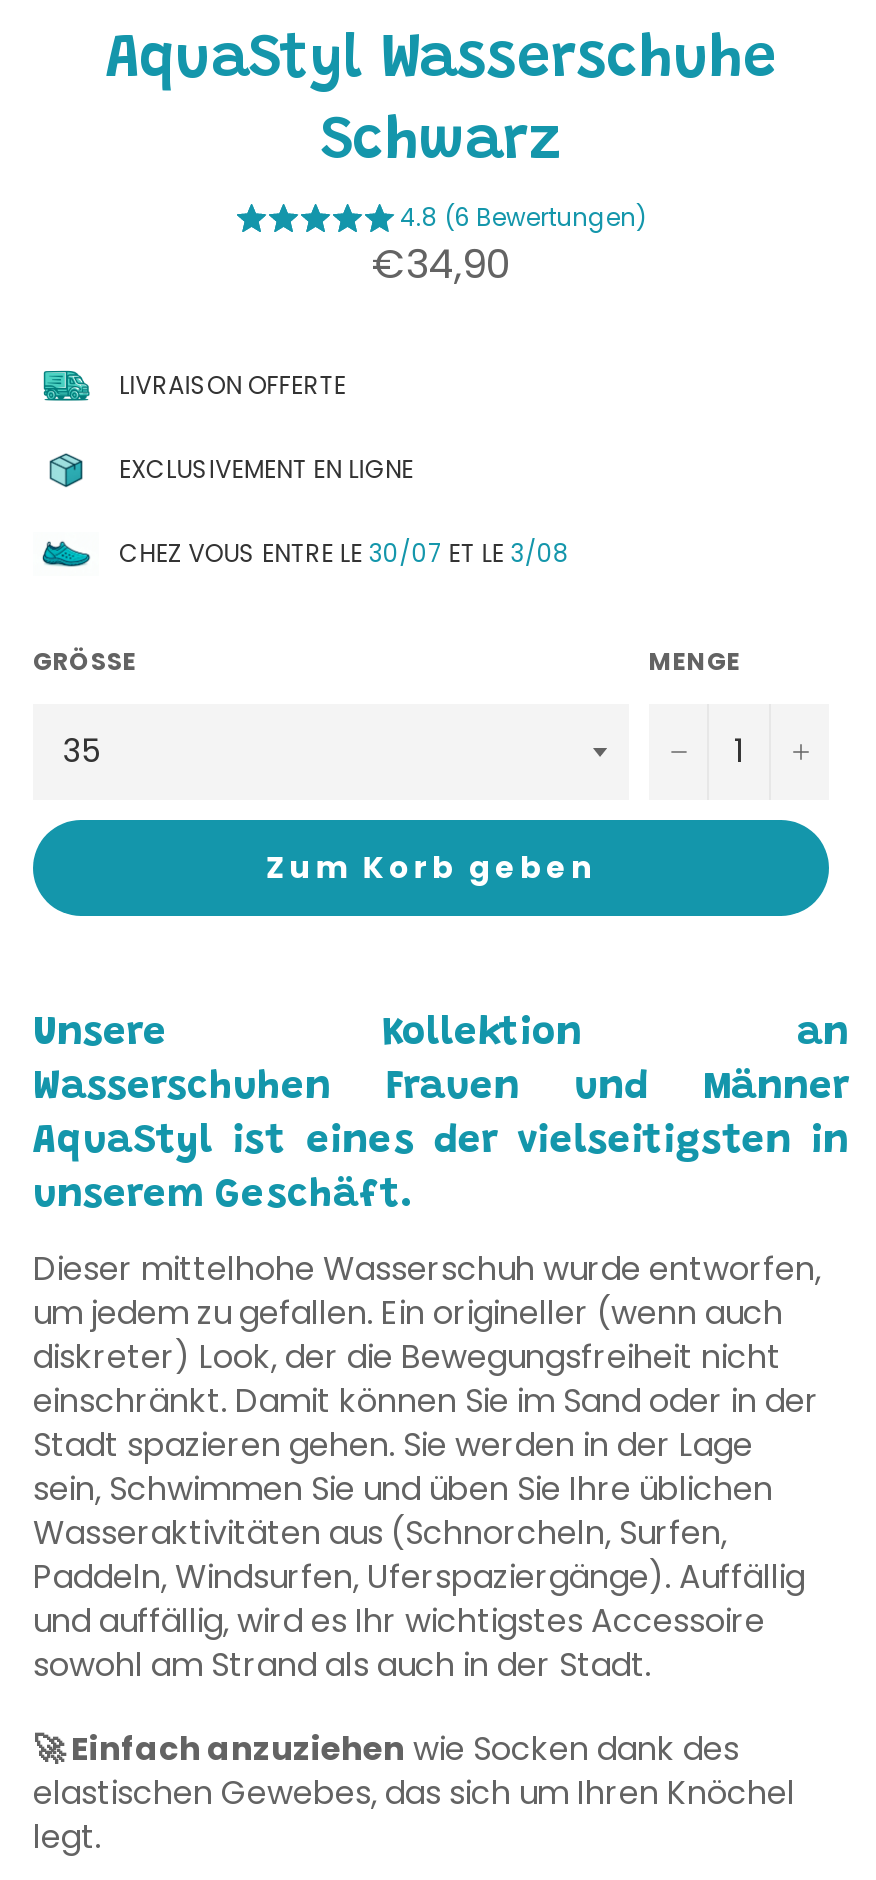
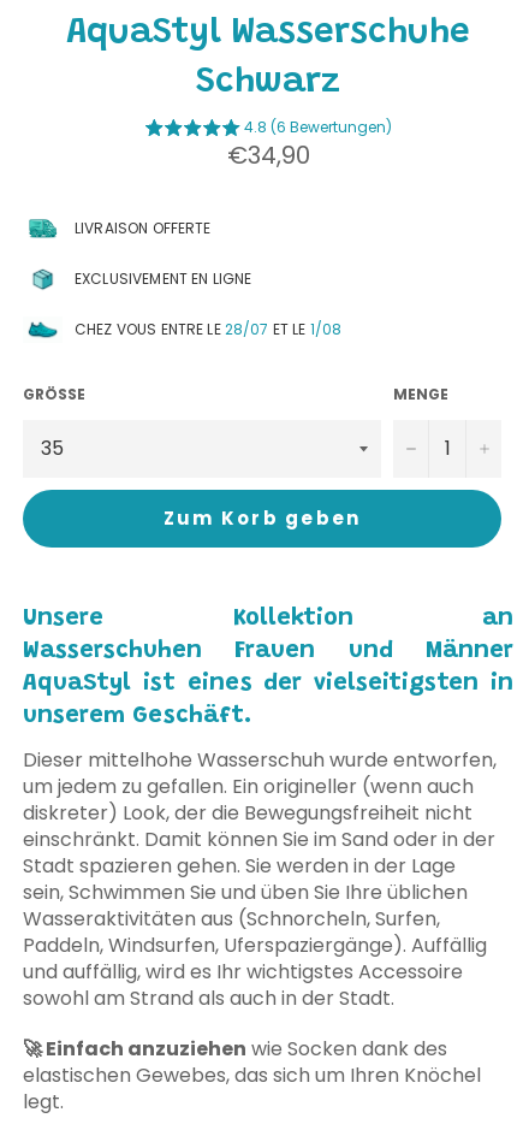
- CHEZ VOUS ENTRE LE 30/07 ET LE 3/08
+ CHEZ VOUS ENTRE LE 28/07 ET LE 1/08
